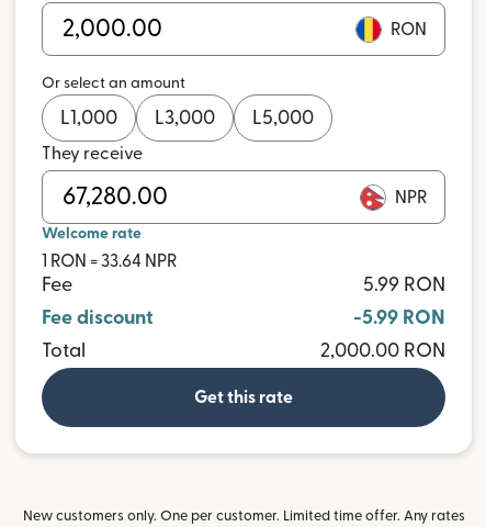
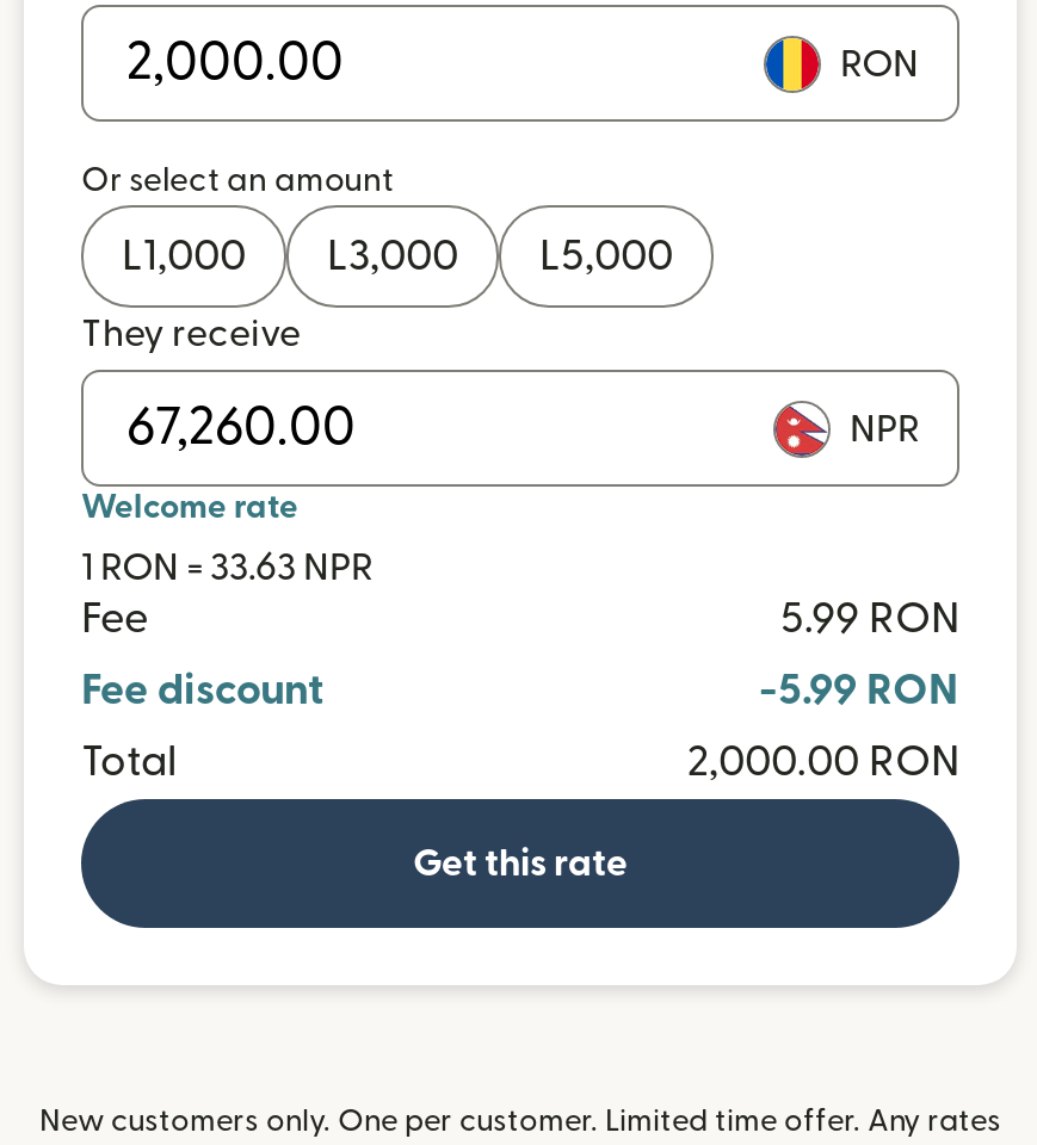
- 1 RON = 33.64 NPR
+ 1 RON = 33.63 NPR
